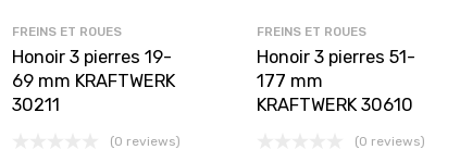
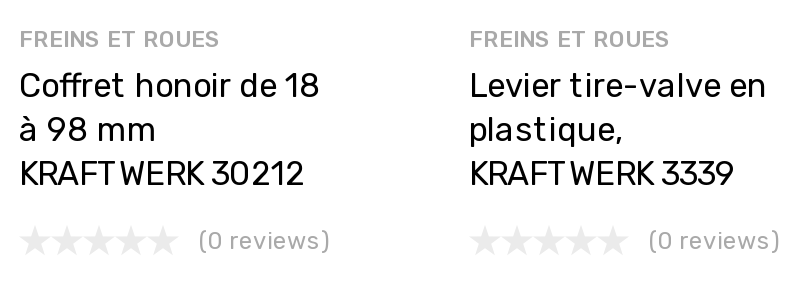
- Honoir 3 pierres 19-
- 69 mm KRAFTWERK
- 30211
+ Coffret honoir de 18
+ à 98 mm
+ KRAFTWERK 30212

- Honoir 3 pierres 51-
- 177 mm
- KRAFTWERK 30610
+ Levier tire-valve en
+ plastique,
+ KRAFTWERK 3339
